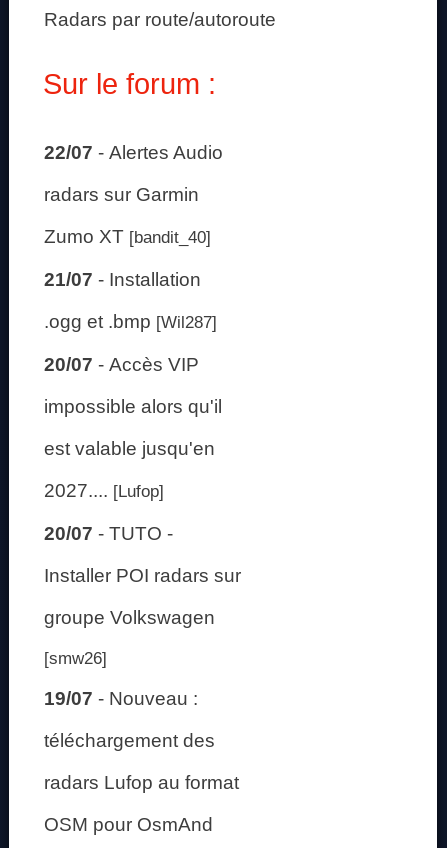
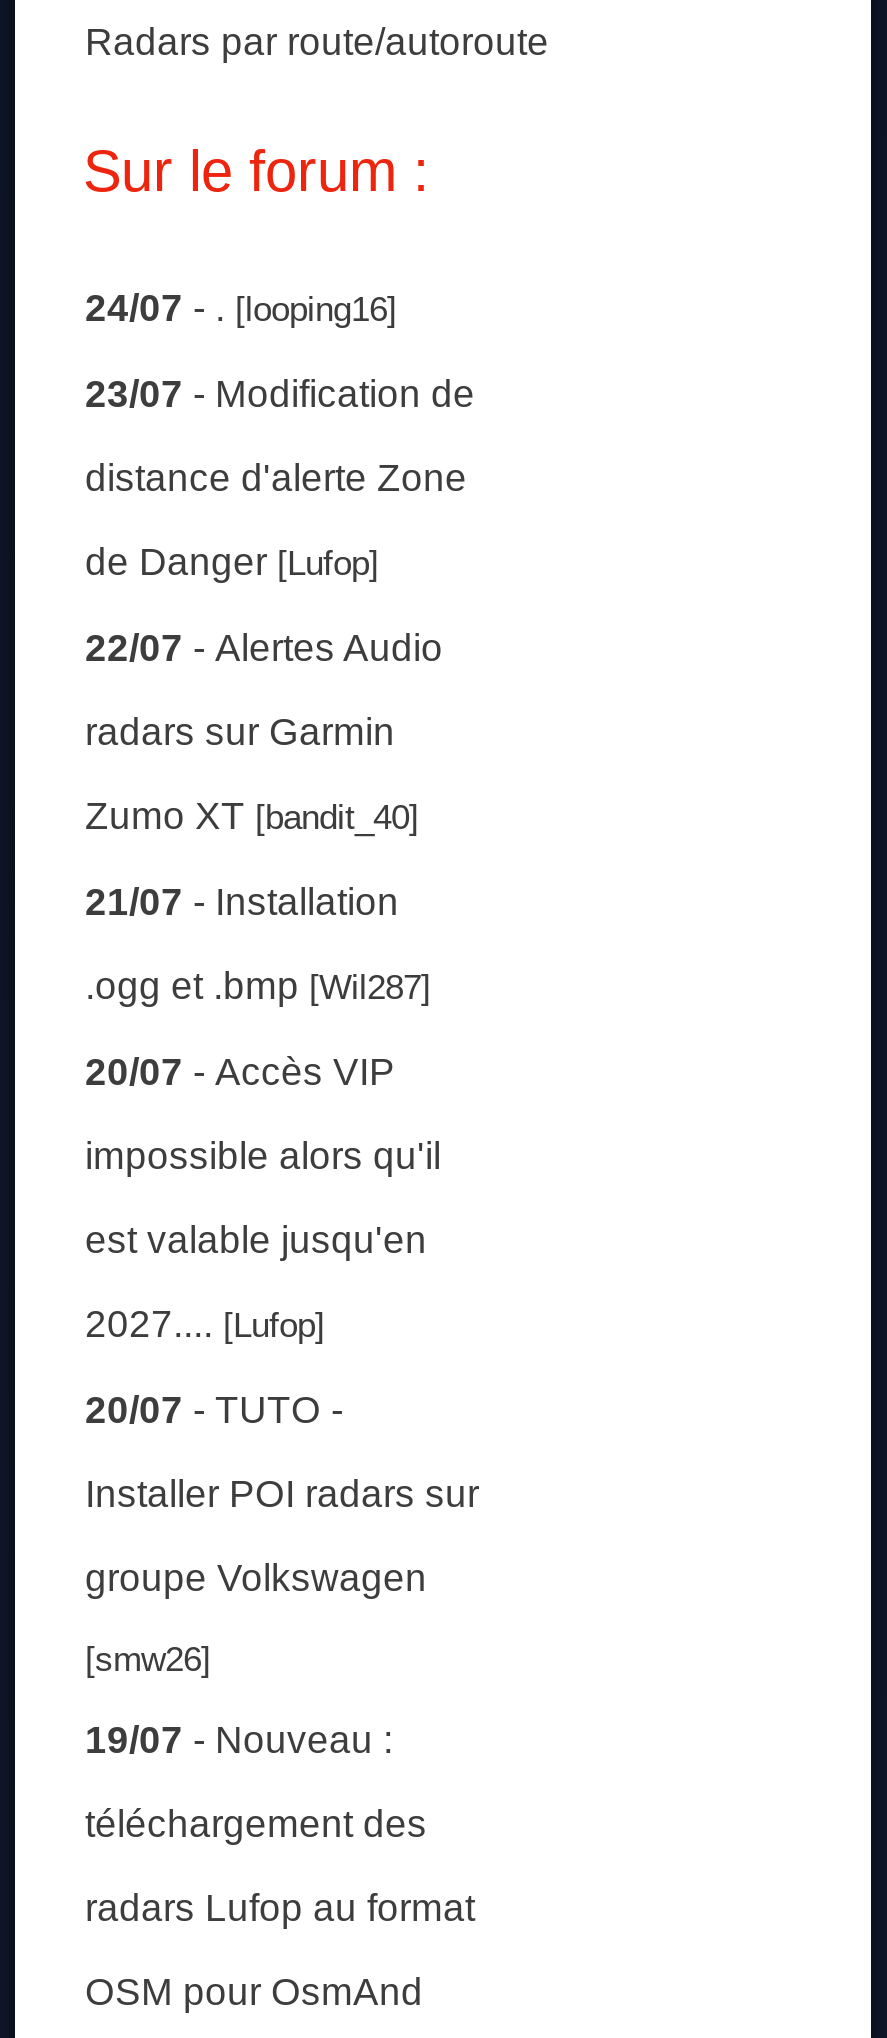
+ 24/07 -. [looping16]
+ 23/07 - Modification de
+ distance d'alerte Zone
+ de Danger [Lufop]
